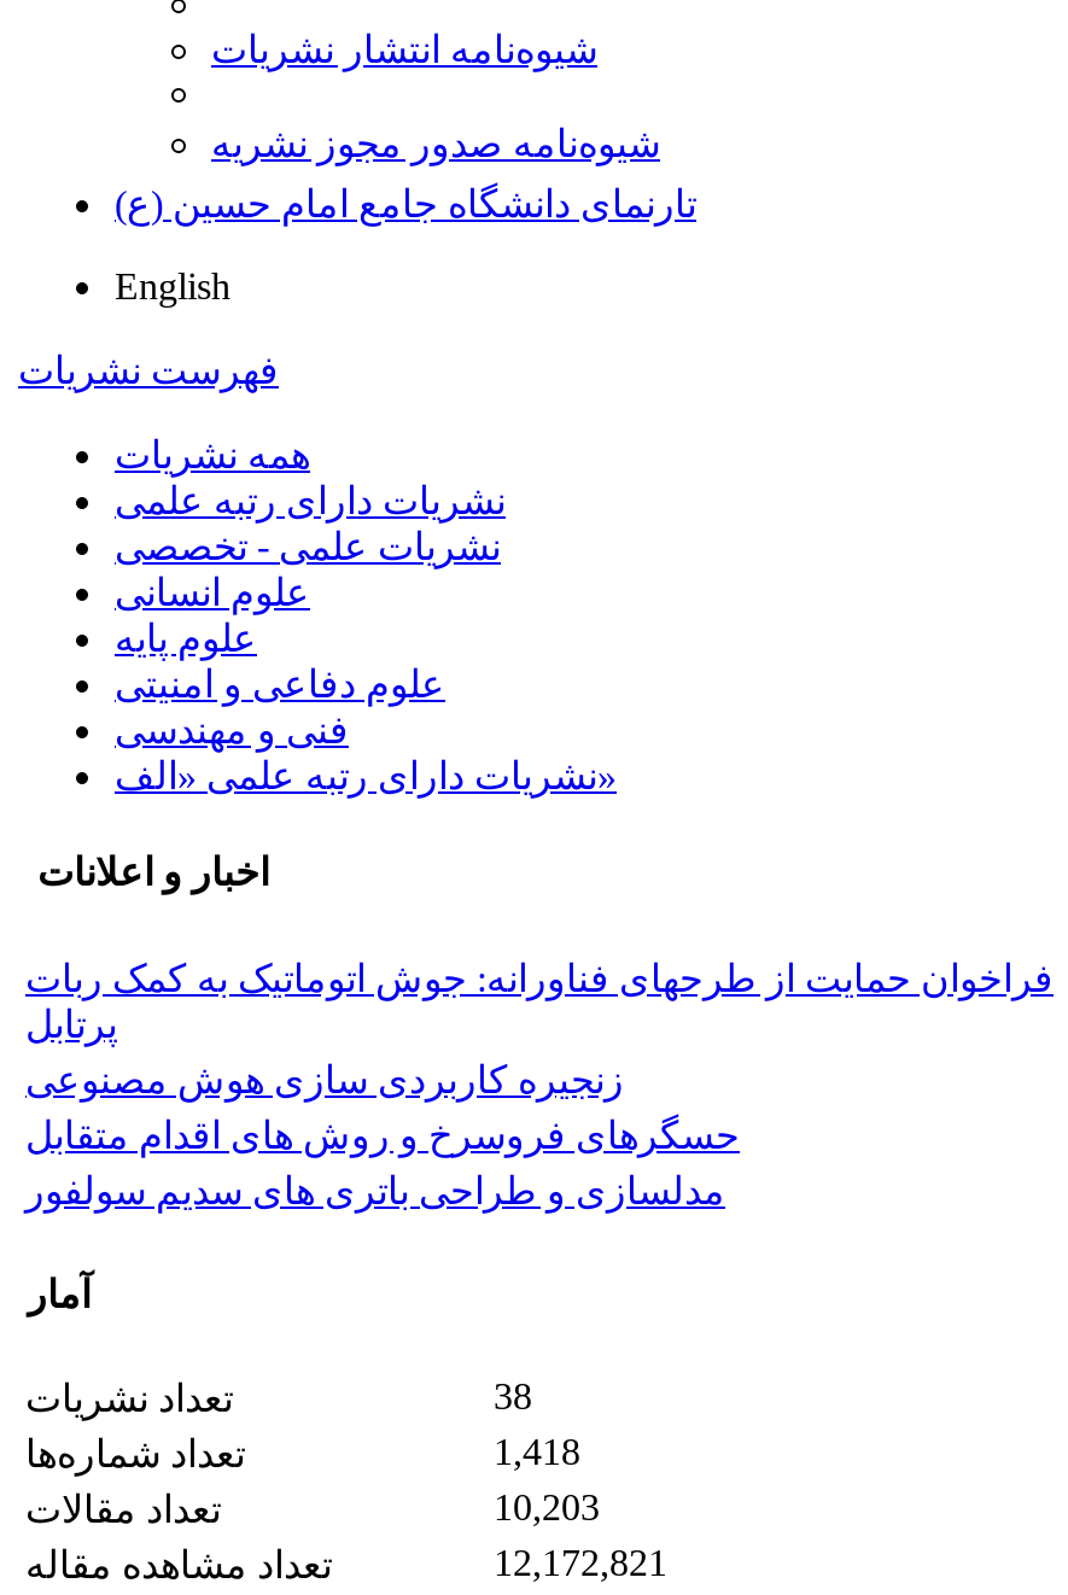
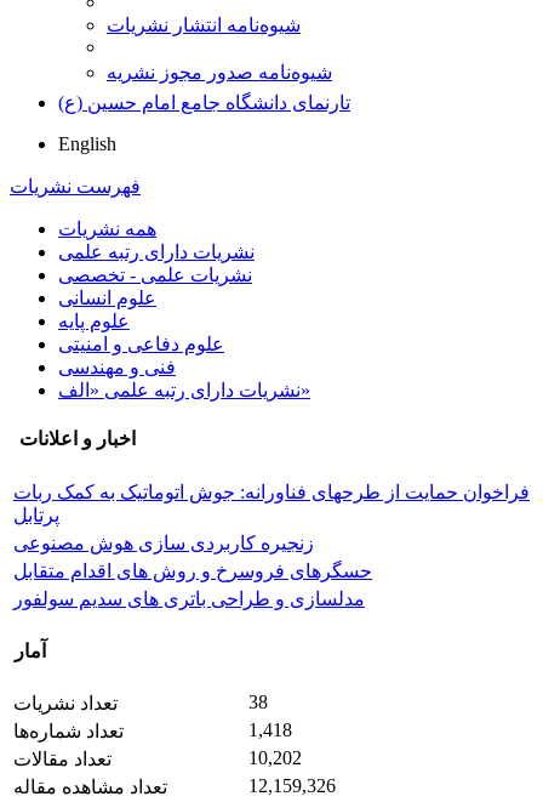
- 10,203
+ 10,202

- 12,172,821
+ 12,159,326
